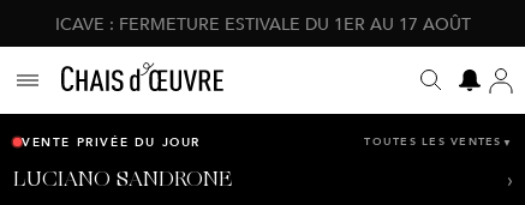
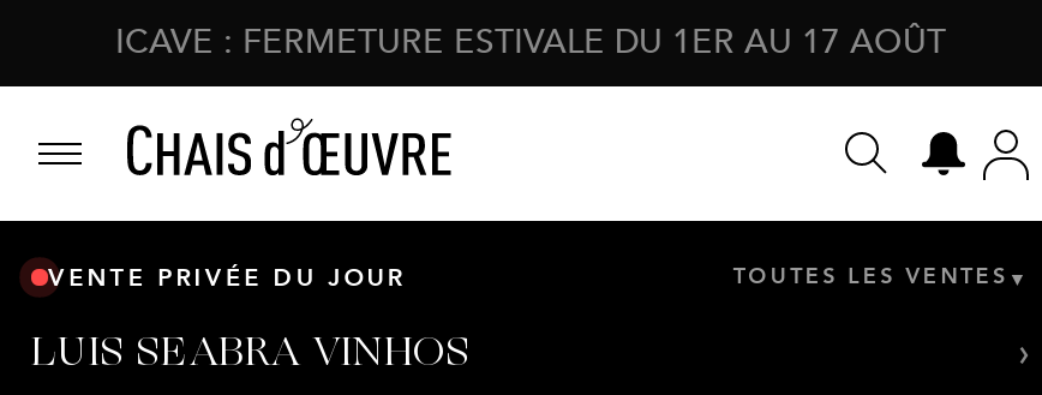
- LUCIANO SANDRONE
+ LUIS SEABRA VINHOS
